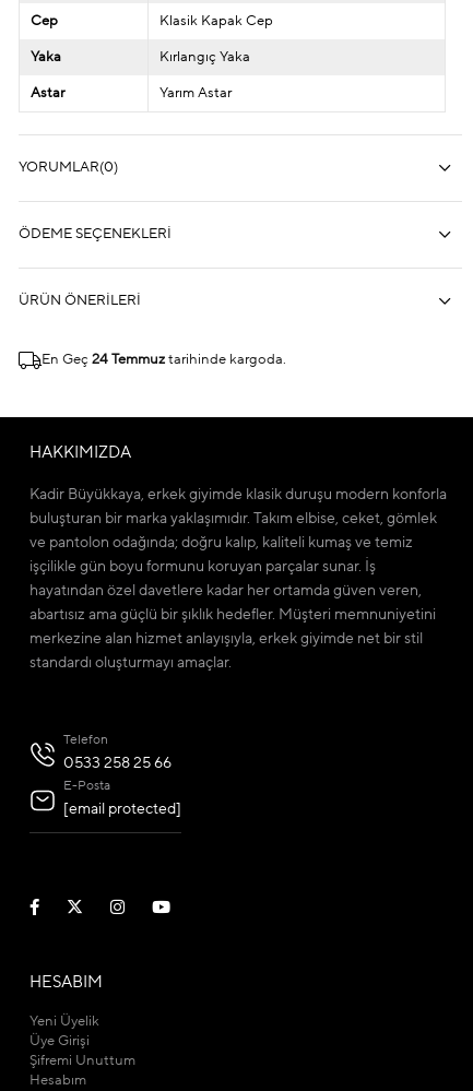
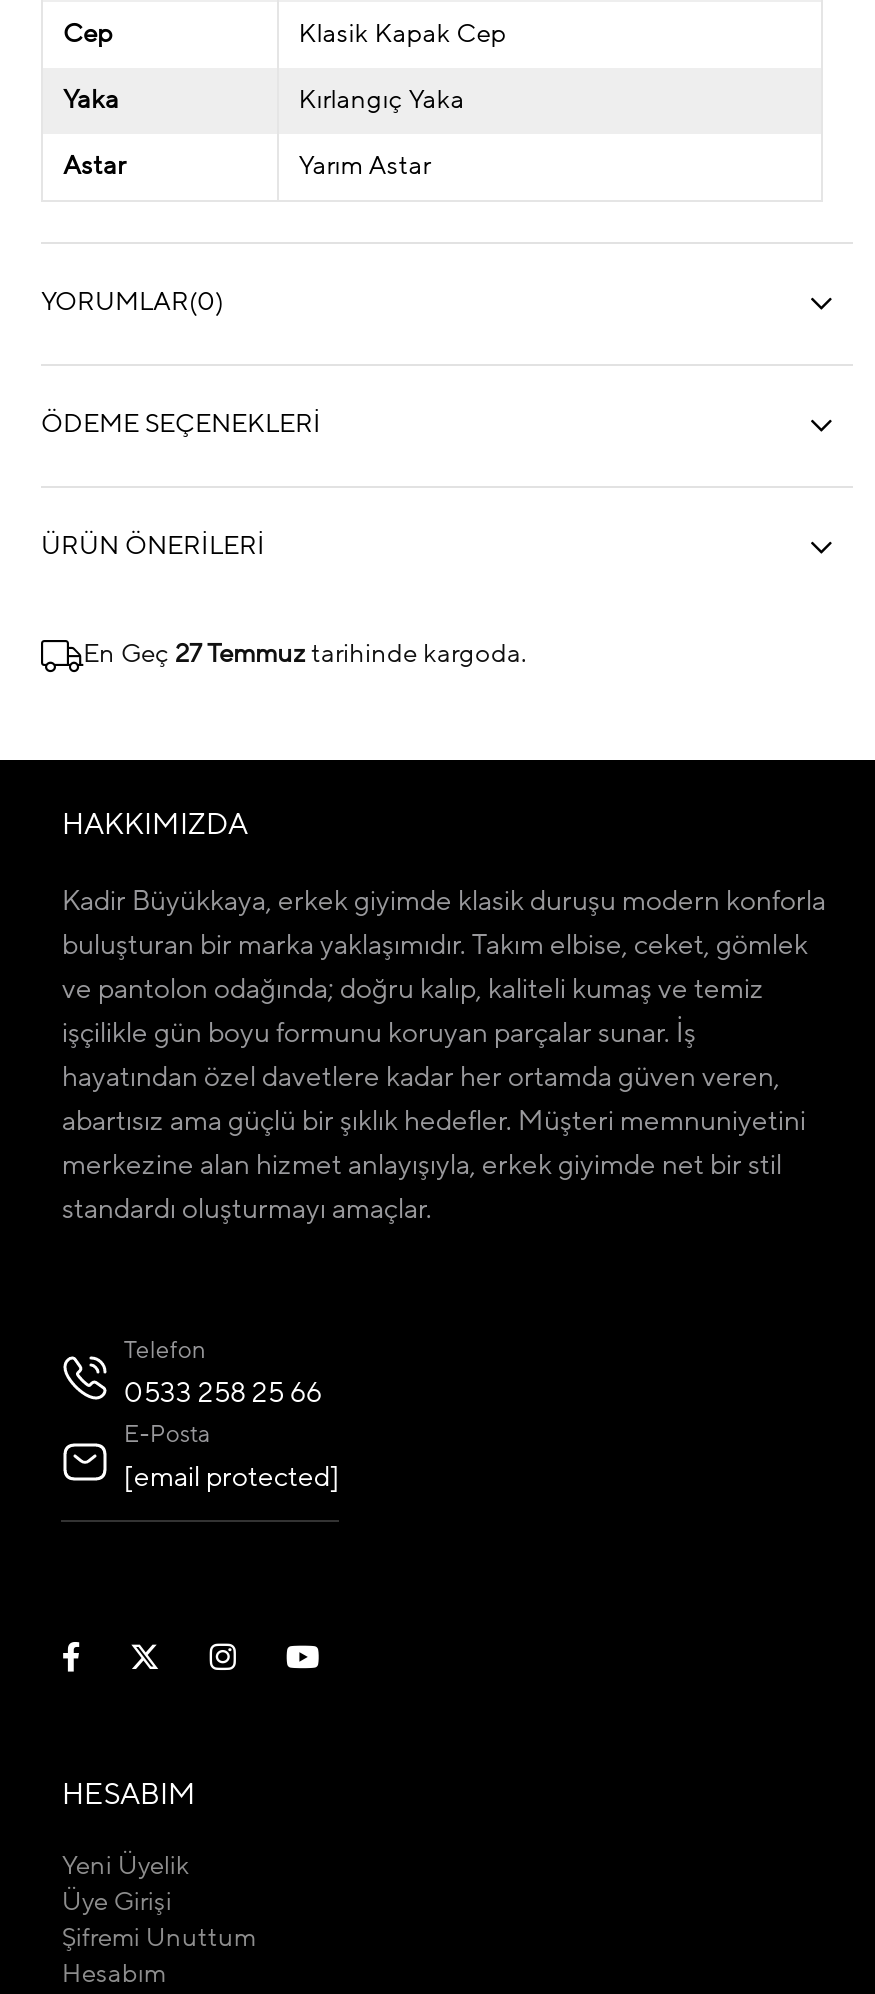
- En Geç 24 Temmuz tarihinde kargoda.
+ En Geç 27 Temmuz tarihinde kargoda.
